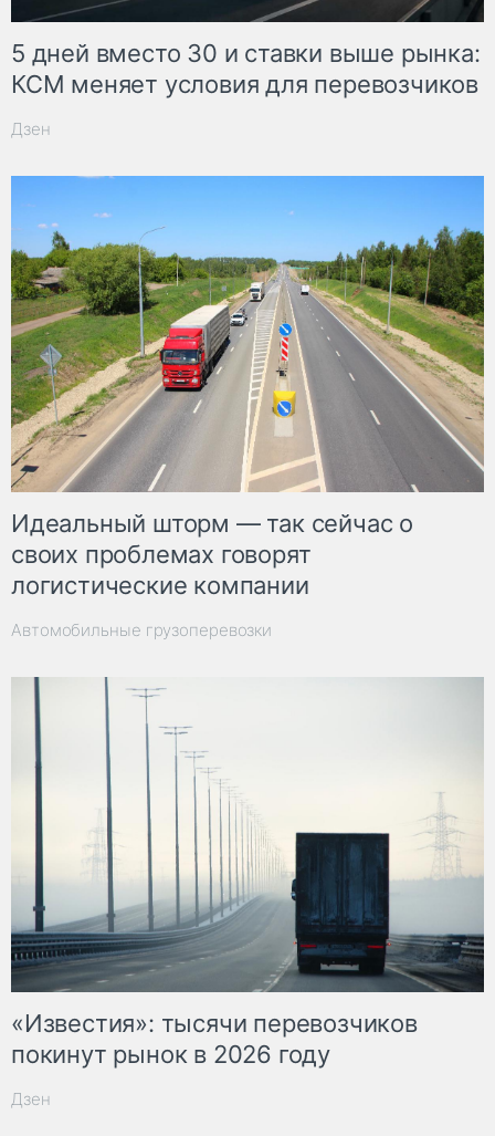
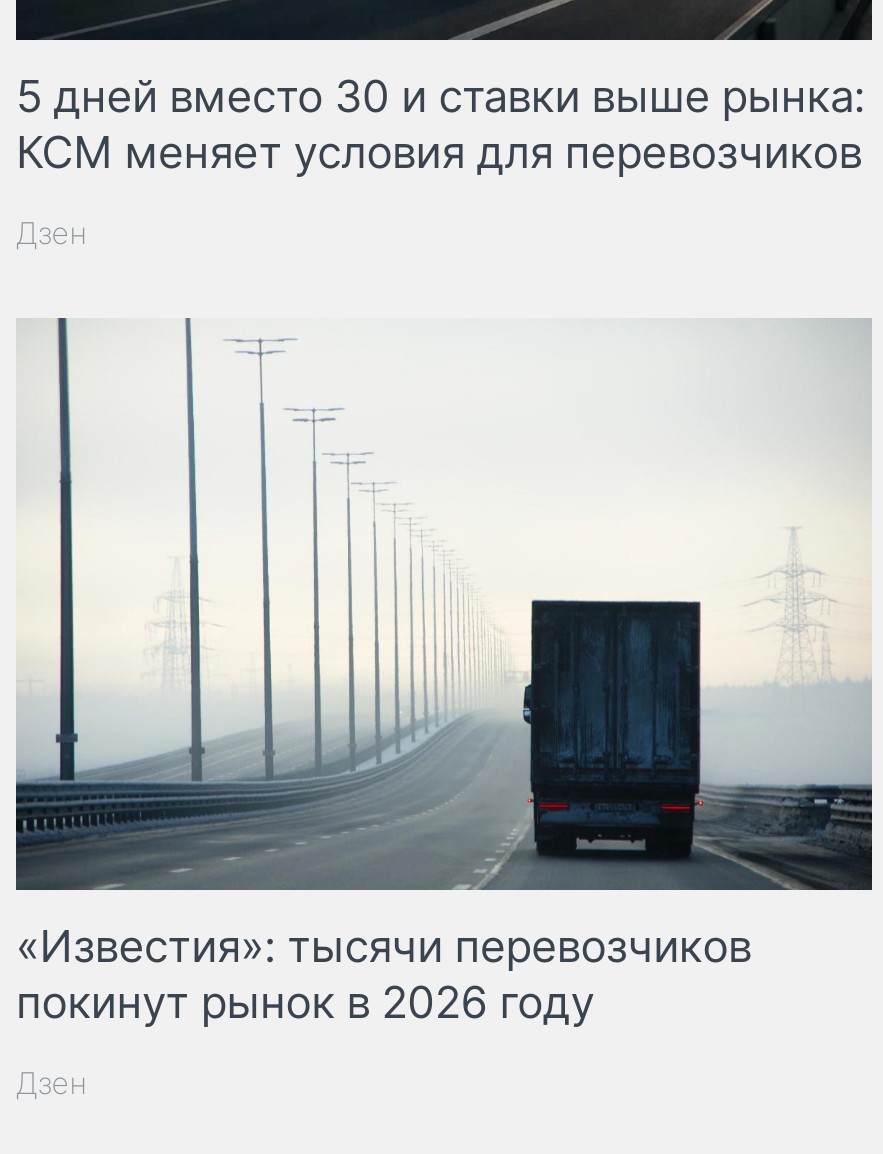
- [image]
- Идеальный шторм — так сейчас о
- своих проблемах говорят
- логистические компании
- Автомобильные грузоперевозки
